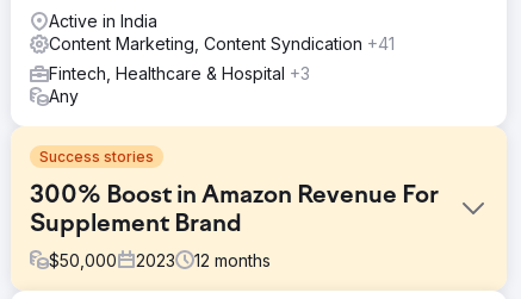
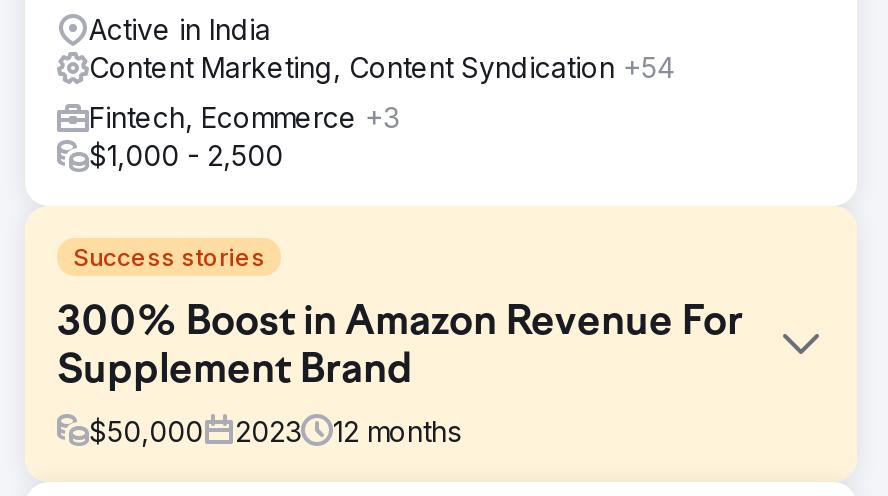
- Content Marketing, Content Syndication +41
+ Content Marketing, Content Syndication +54

- Fintech, Healthcare & Hospital +3
- Any
+ Fintech, Ecommerce +3
+ $1,000 - 2,500
